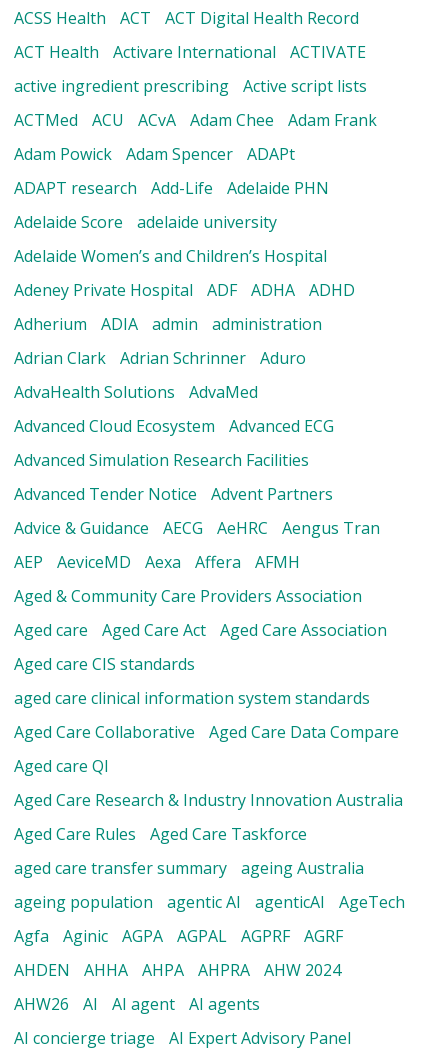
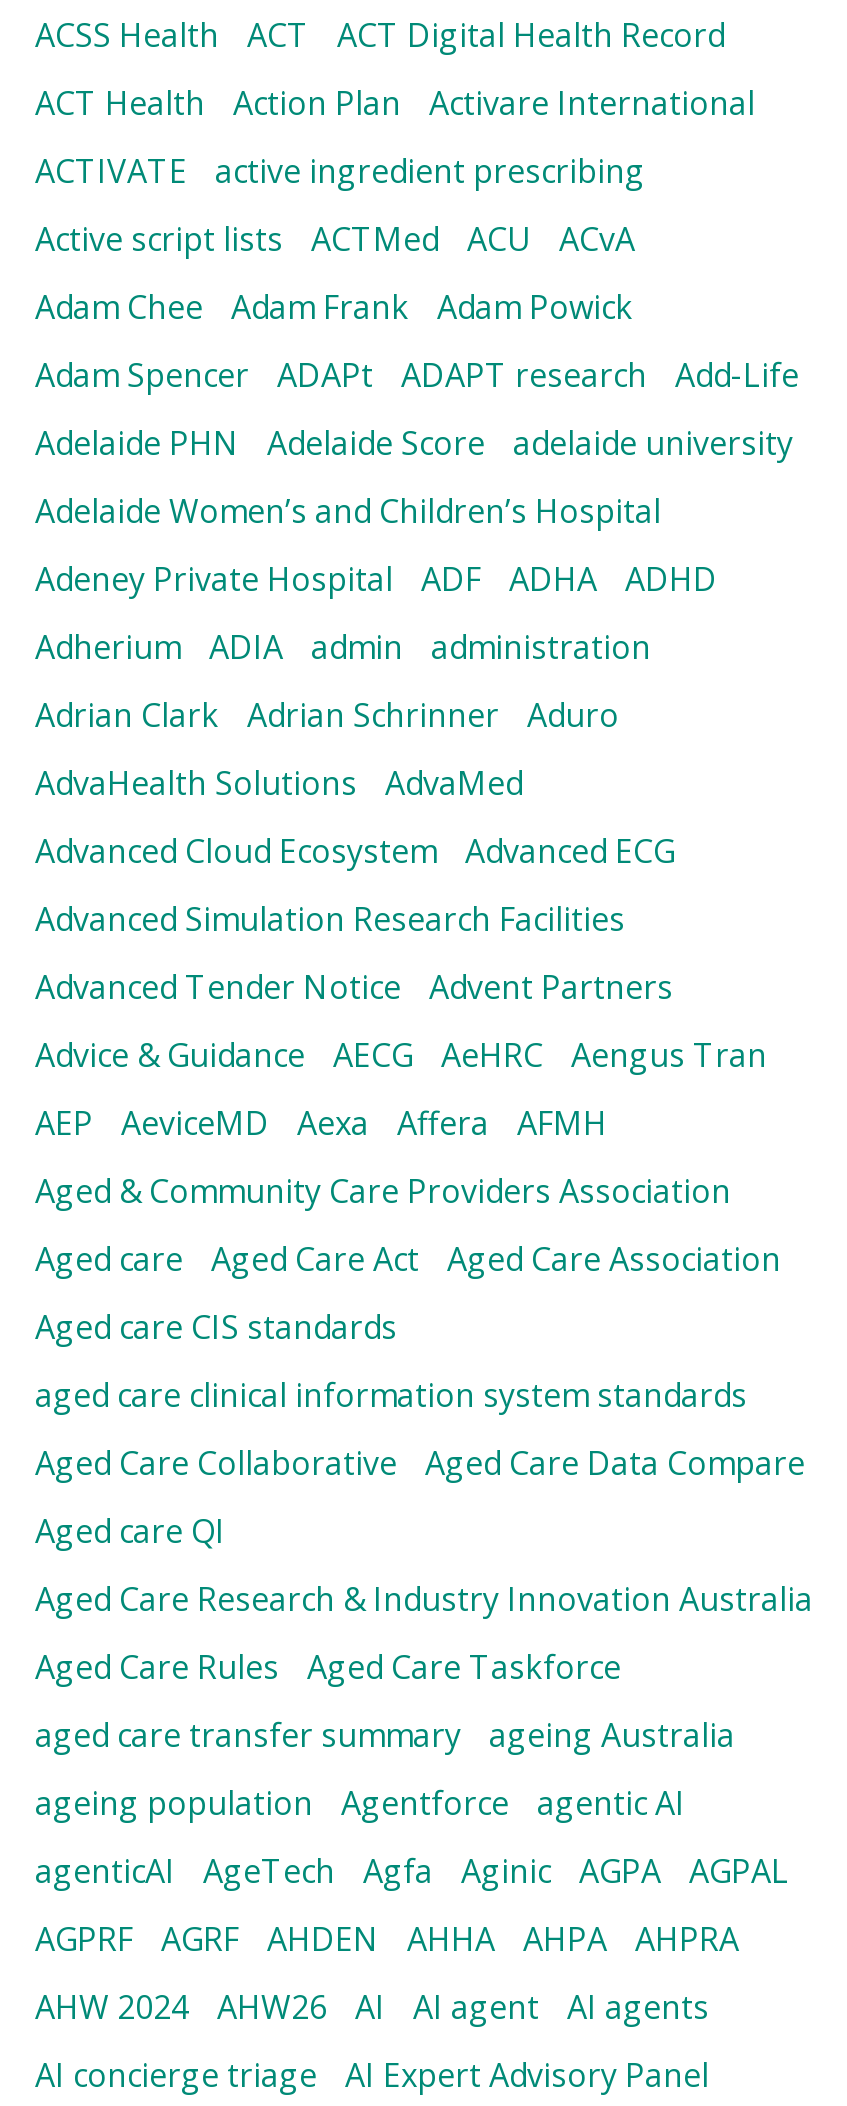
- ACT Health Activare International ACTIVATE
+ ACT Health Action Plan Activare International

- active ingredient prescribing Active script lists
+ ACTIVATE active ingredient prescribing

- ACTMed ACU ACvA Adam Chee Adam Frank
+ Active script lists ACTMed ACU ACvA

- Adam Powick Adam Spencer ADAPt
+ Adam Chee Adam Frank Adam Powick

- ADAPT research Add-Life Adelaide PHN
+ Adam Spencer ADAPt ADAPT research Add-Life

- Adelaide Score adelaide university
+ Adelaide PHN Adelaide Score adelaide university

- ageing population agentic AI agenticAI AgeTech
+ ageing population Agentforce agentic AI

- Agfa Aginic AGPA AGPAL AGPRF AGRF
+ agenticAI AgeTech Agfa Aginic AGPA AGPAL

- AHDEN AHHA AHPA AHPRA AHW 2024
+ AGPRF AGRF AHDEN AHHA AHPA AHPRA

- AHW26 AI AI agent AI agents
+ AHW 2024 AHW26 AI AI agent AI agents
